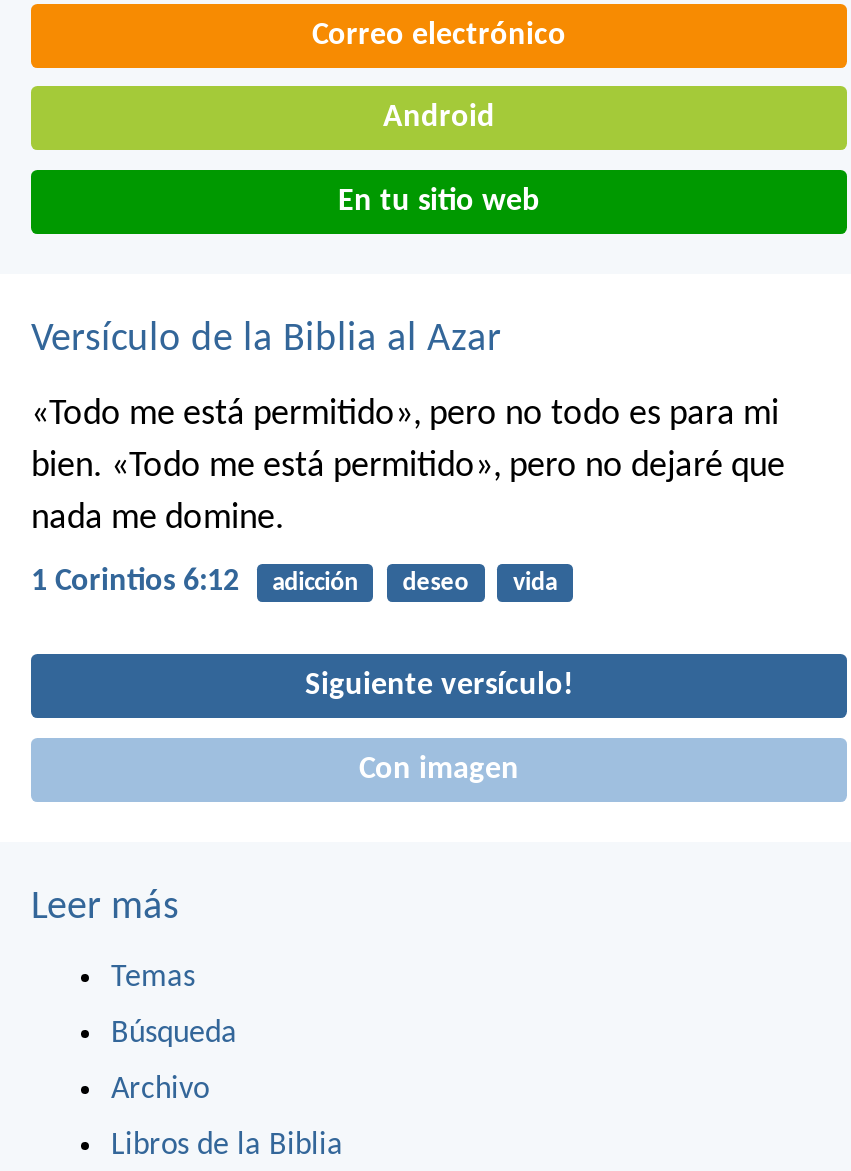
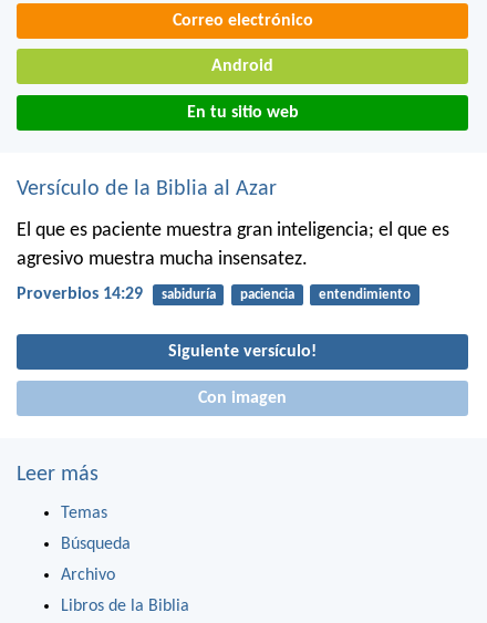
- «Todo me está permitido», pero no todo es para mi
- bien. «Todo me está permitido», pero no dejaré que
- nada me domine.
+ El que es paciente muestra gran inteligencia; el que es
+ agresivo muestra mucha insensatez.

- 1 Corintios 6:12
- adicción
- deseo
- vida
+ Proverbios 14:29
+ sabiduría
+ paciencia
+ entendimiento
